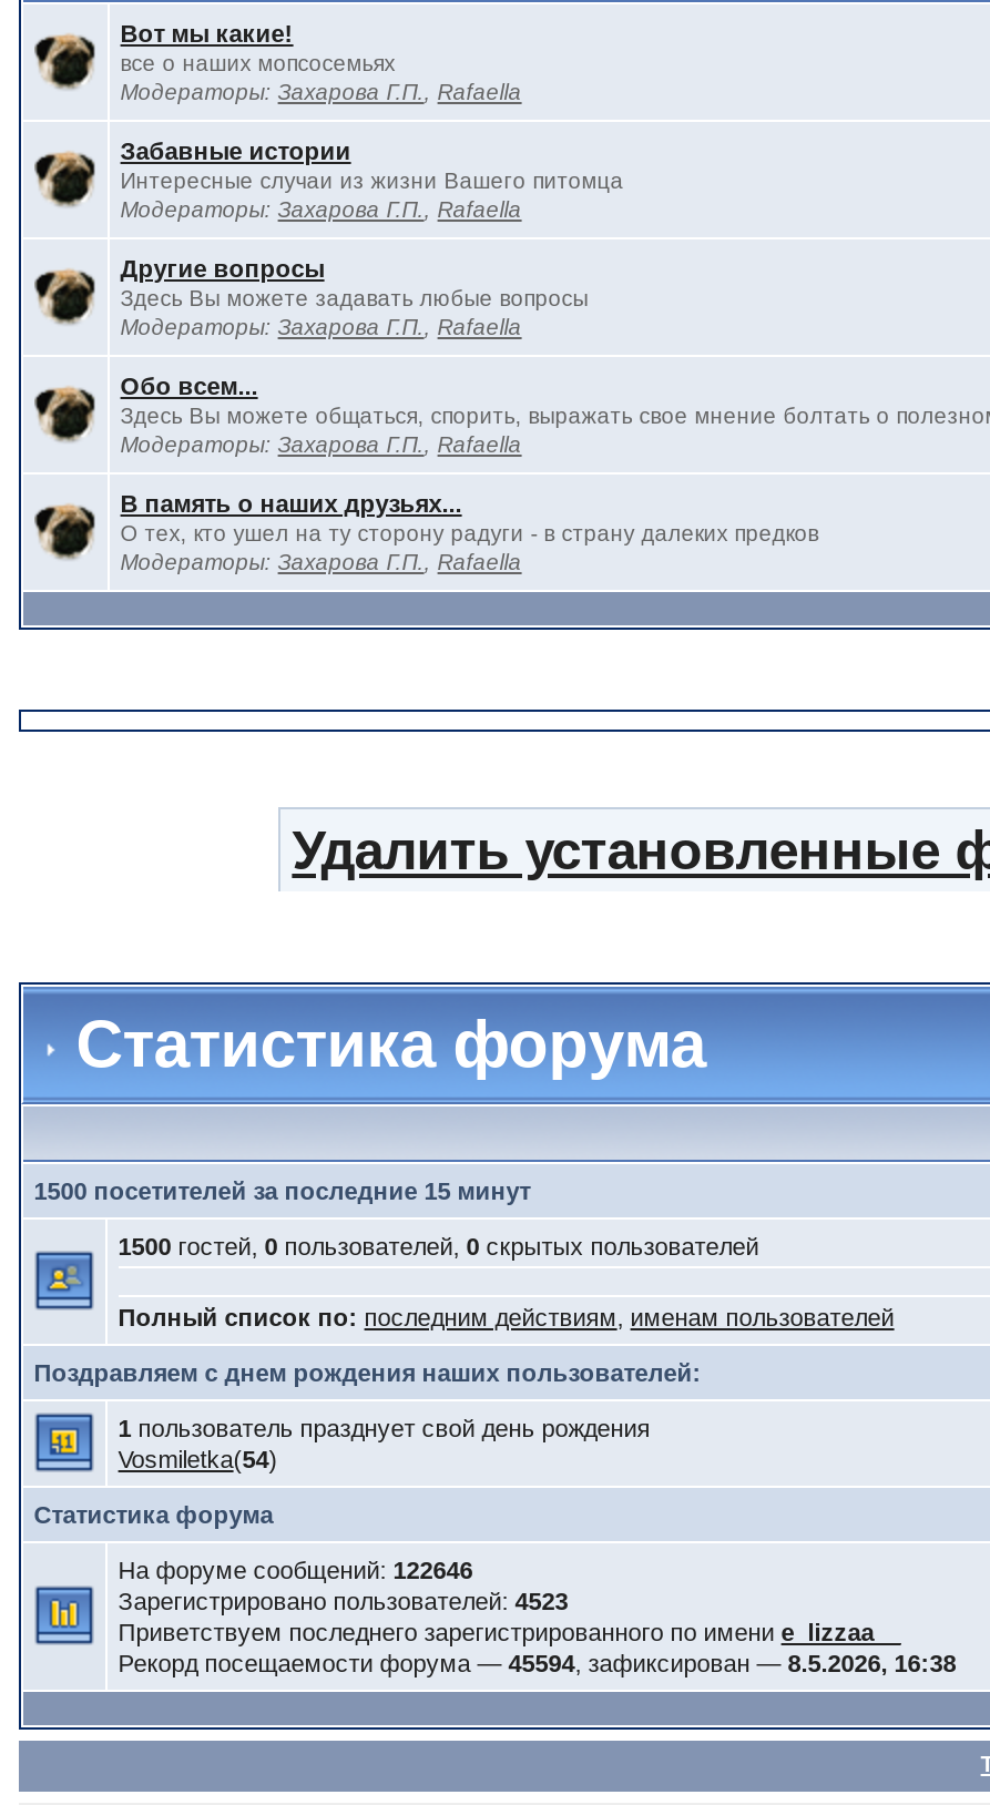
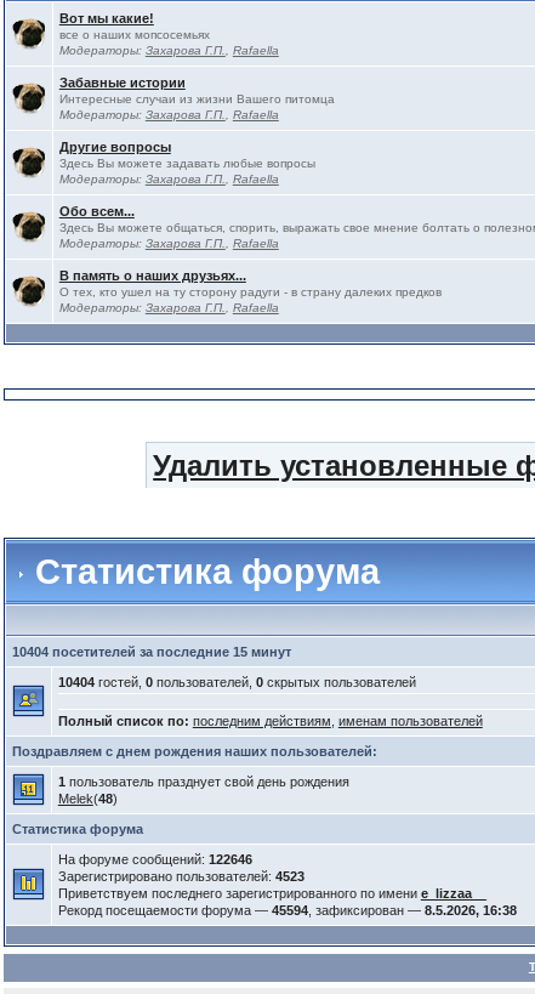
- 1500 посетителей за последние 15 минут
+ 10404 посетителей за последние 15 минут

- 1500 гостей, 0 пользователей, 0 скрытых пользователей
+ 10404 гостей, 0 пользователей, 0 скрытых пользователей

- Vosmiletka(54)
+ Melek(48)
